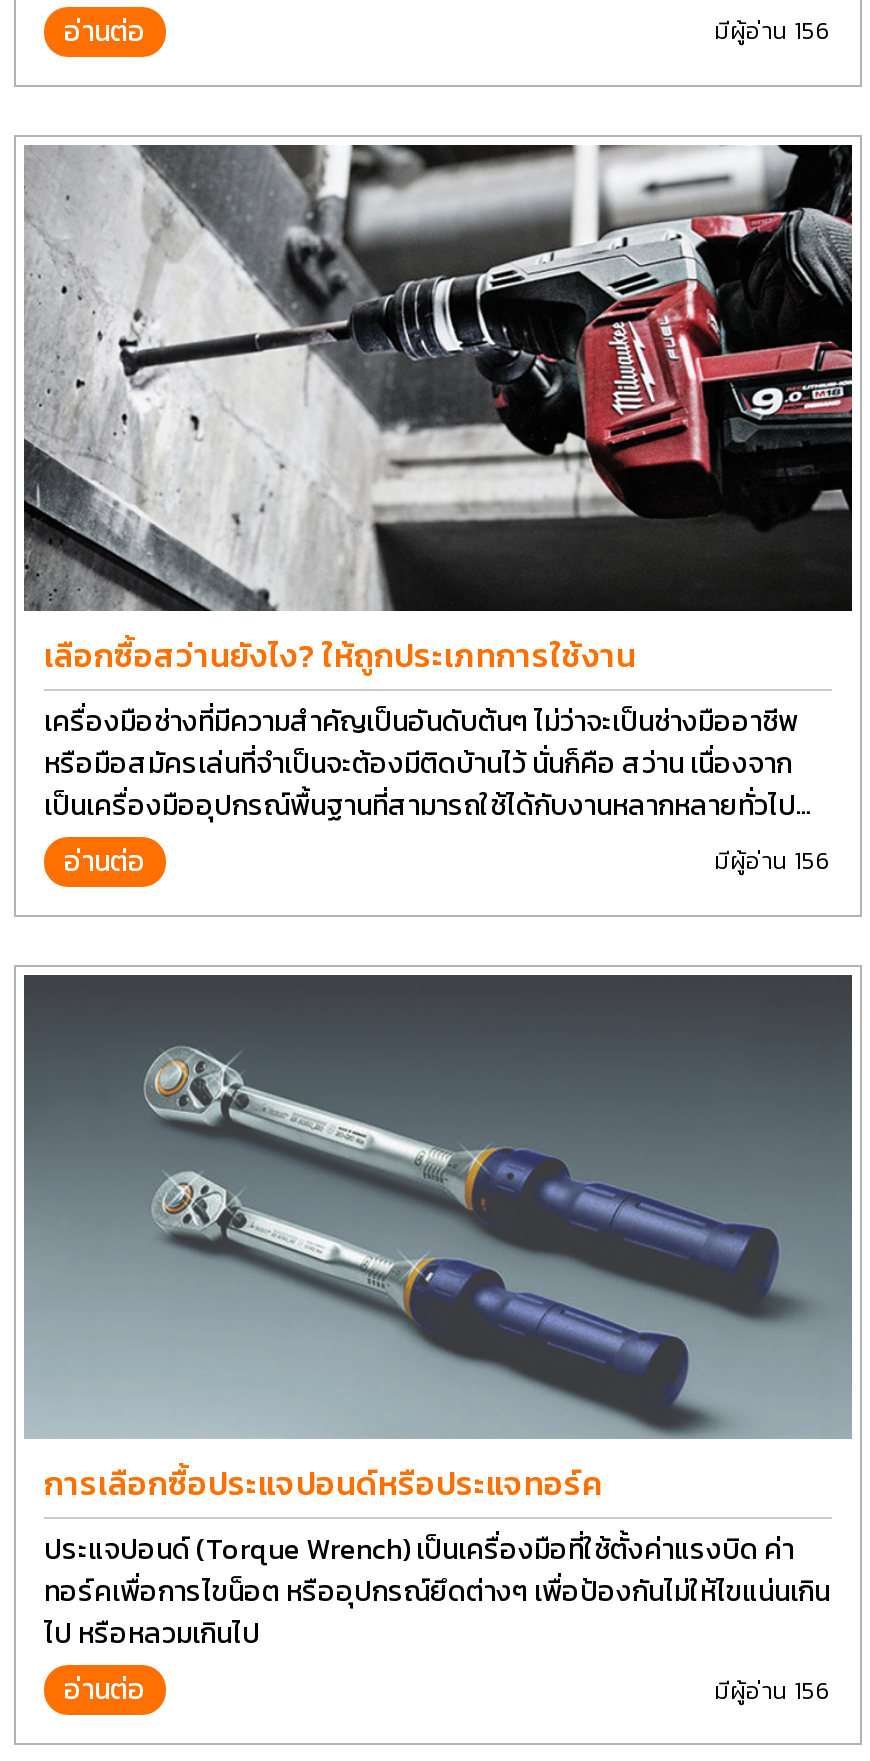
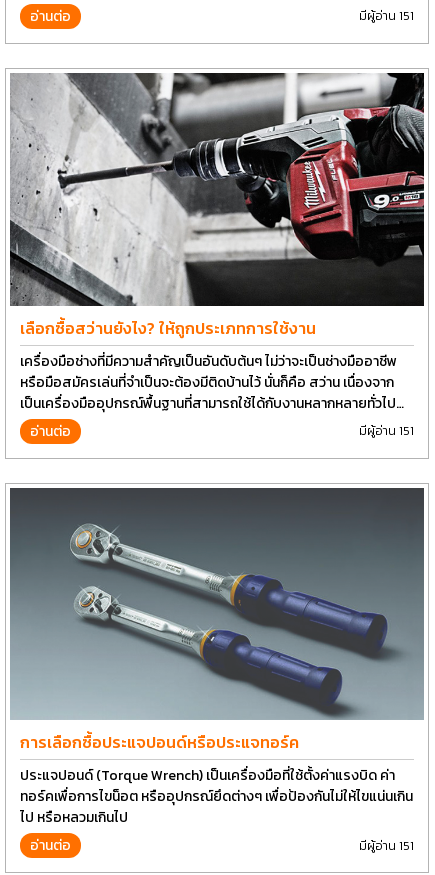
- มีผู้อ่าน 156
+ มีผู้อ่าน 151

- มีผู้อ่าน 156
+ มีผู้อ่าน 151

- มีผู้อ่าน 156
+ มีผู้อ่าน 151
